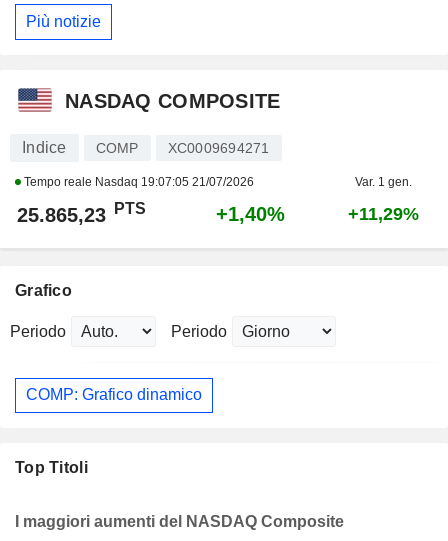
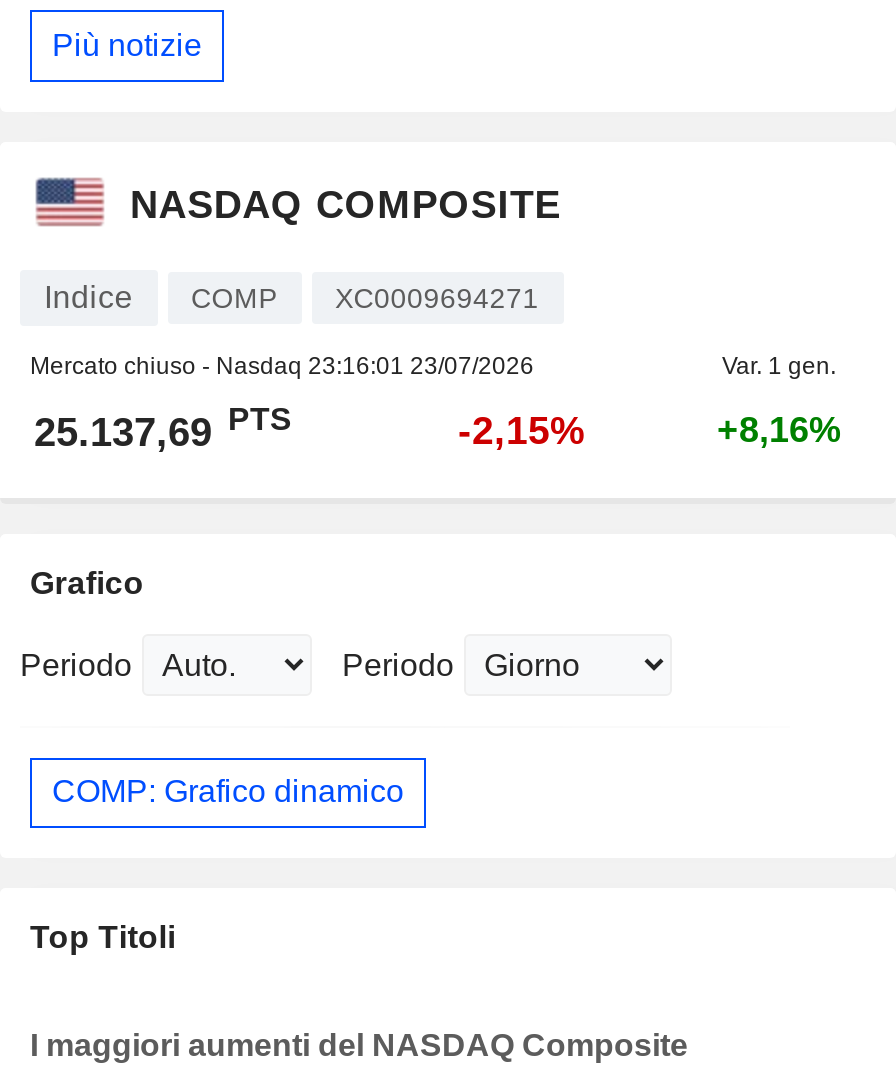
- Tempo reale Nasdaq 19:07:05 21/07/2026
+ Mercato chiuso - Nasdaq 23:16:01 23/07/2026

- 25.865,23 PTS
+ 25.137,69 PTS

- +1,40%
+ -2,15%

- +11,29%
+ +8,16%
